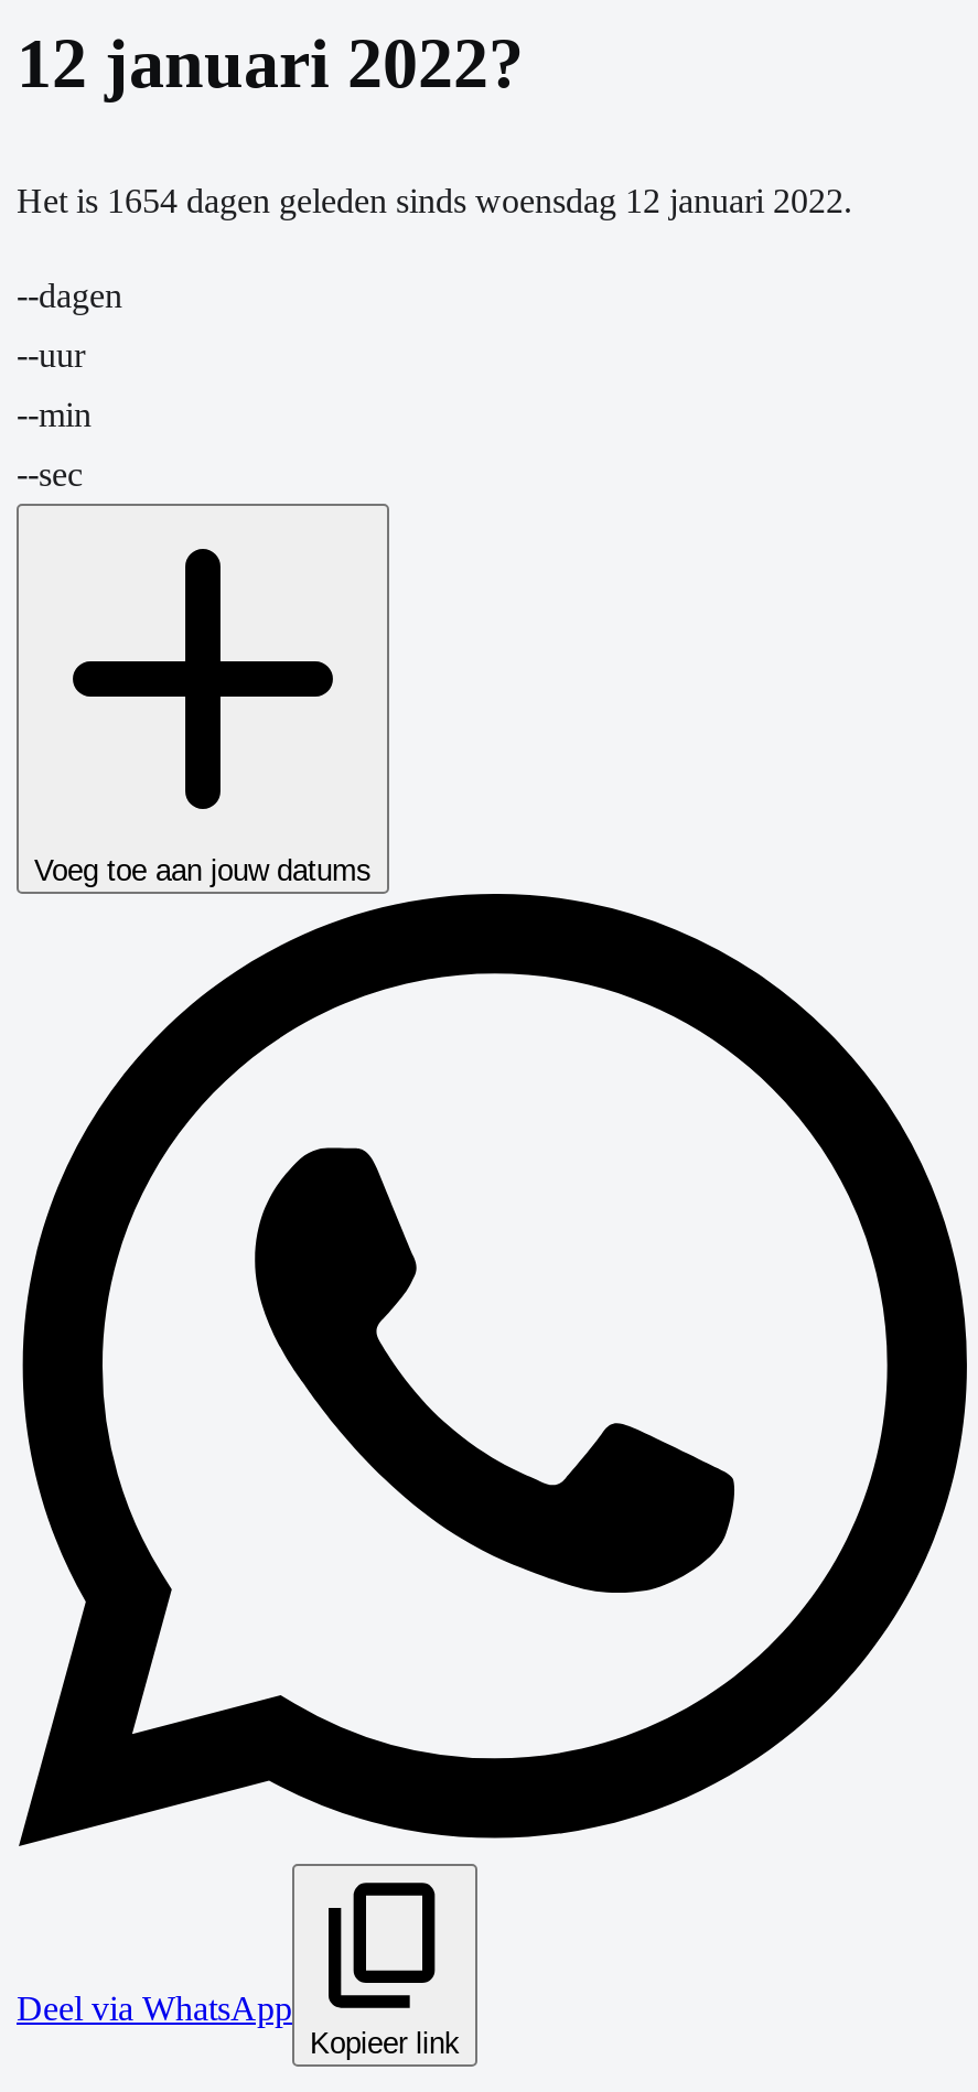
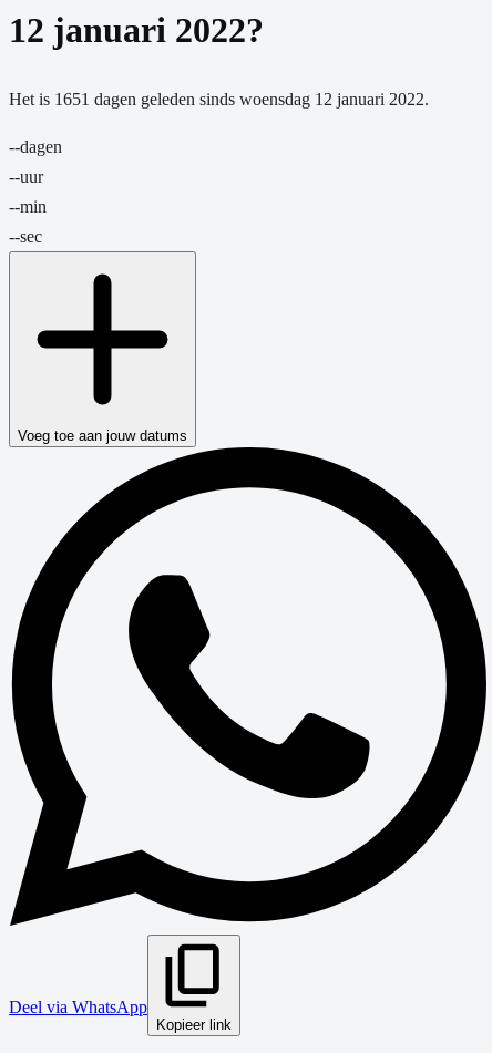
- Het is 1654 dagen geleden sinds woensdag 12 januari 2022.
+ Het is 1651 dagen geleden sinds woensdag 12 januari 2022.
